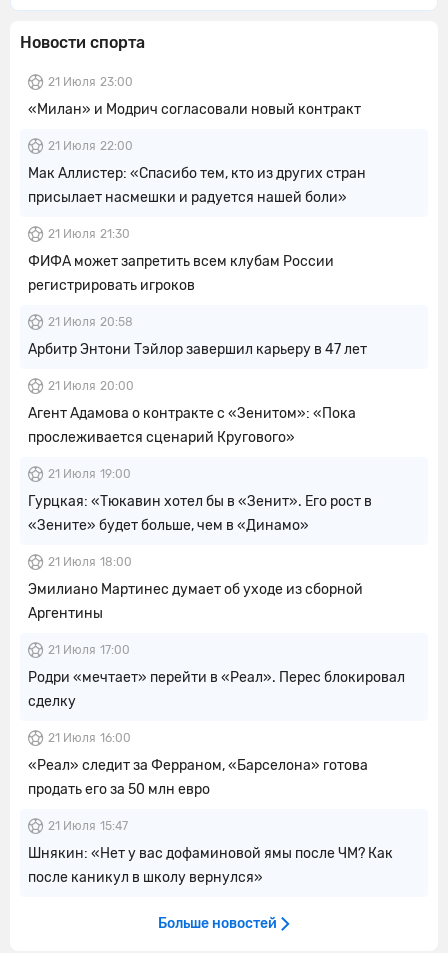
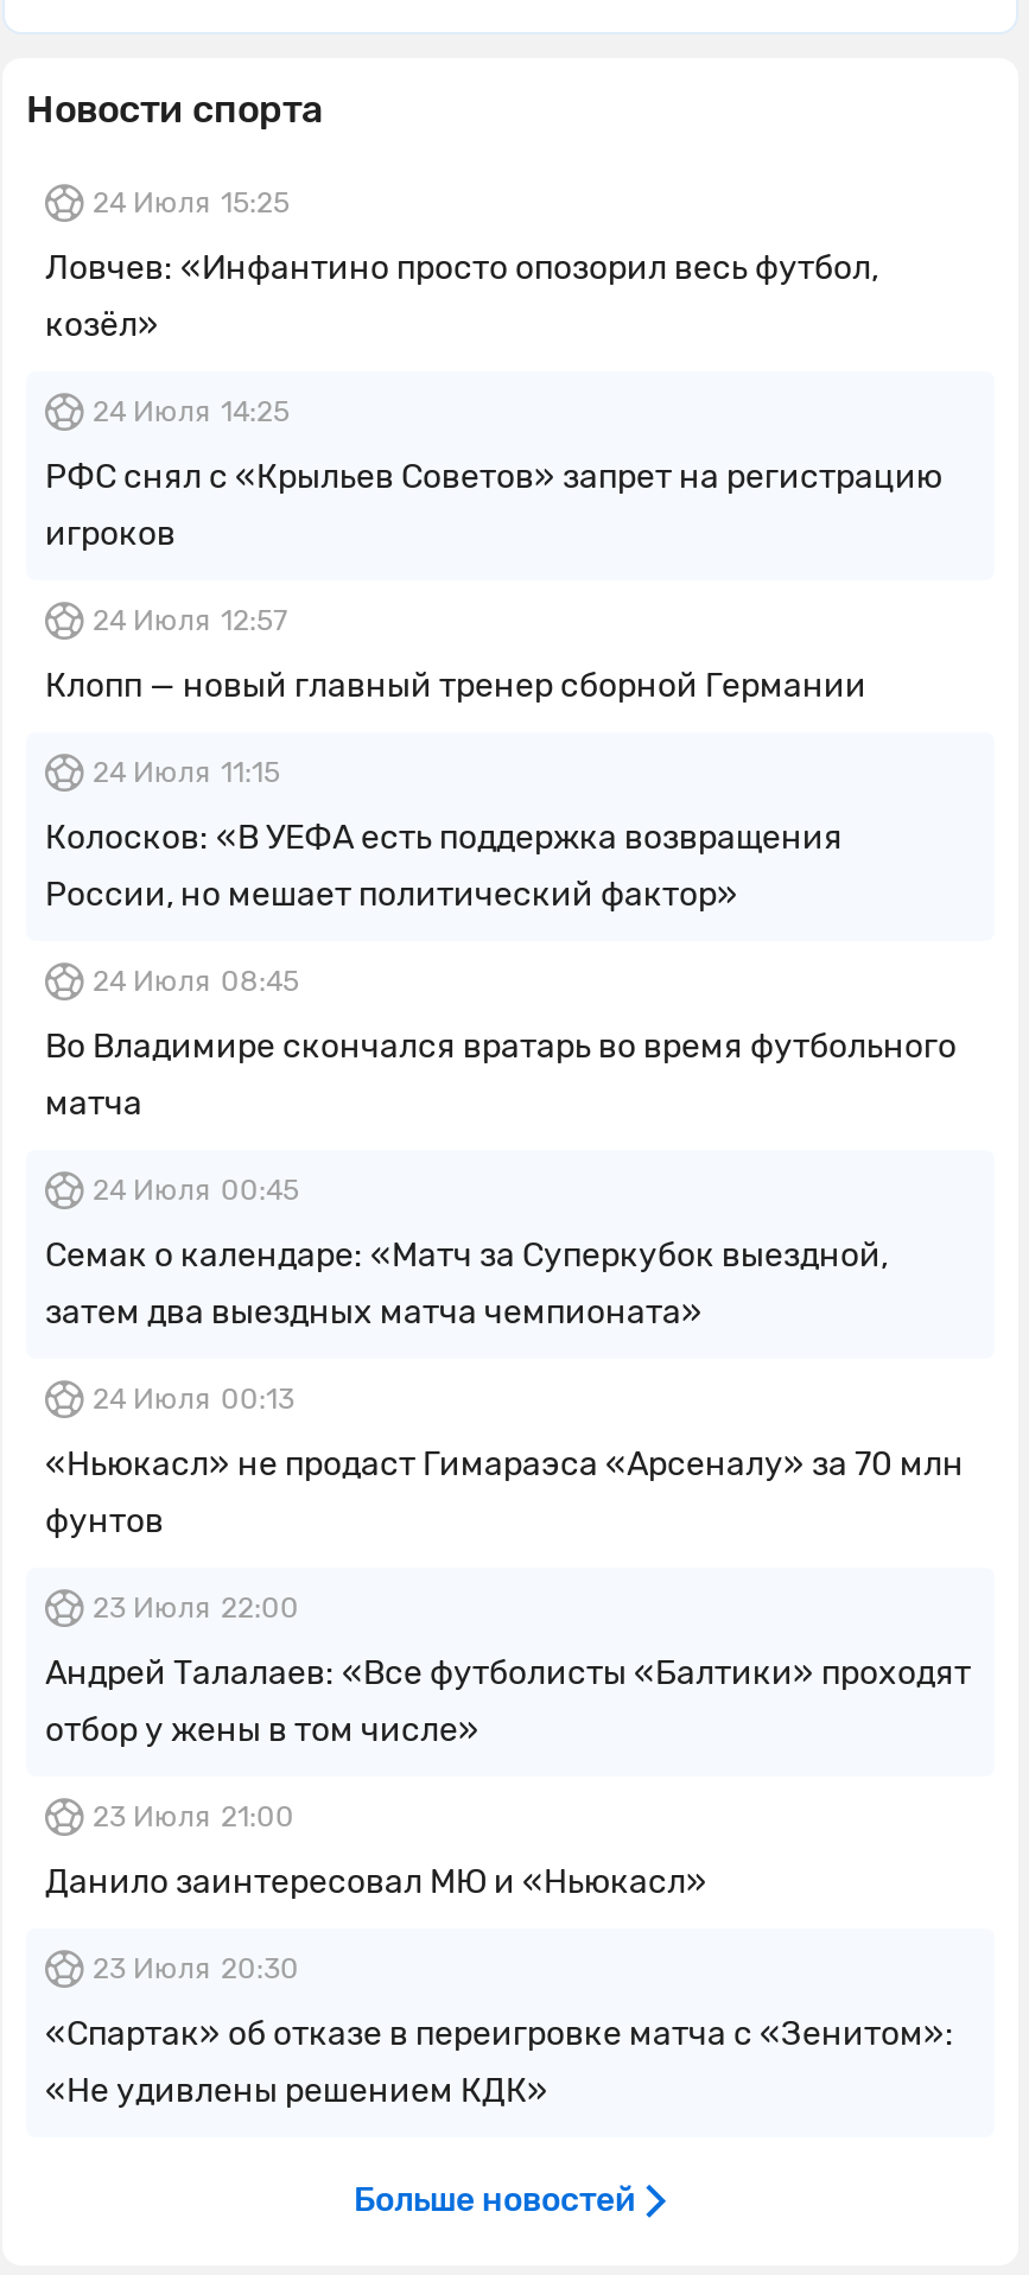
- 21 Июля 23:00
+ 24 Июля 15:25

- «Милан» и Модрич согласовали новый контракт
+ Ловчев: «Инфантино просто опозорил весь футбол,
+ козёл»

- 21 Июля 22:00
+ 24 Июля 14:25

- Мак Аллистер: «Спасибо тем, кто из других стран
- присылает насмешки и радуется нашей боли»
+ РФС снял с «Крыльев Советов» запрет на регистрацию
+ игроков

- 21 Июля 21:30
+ 24 Июля 12:57

- ФИФА может запретить всем клубам России
- регистрировать игроков
+ Клопп — новый главный тренер сборной Германии

- 21 Июля 20:58
+ 24 Июля 11:15

- Арбитр Энтони Тэйлор завершил карьеру в 47 лет
+ Колосков: «В УЕФА есть поддержка возвращения
+ России, но мешает политический фактор»

- 21 Июля 20:00
+ 24 Июля 08:45

- Агент Адамова о контракте с «Зенитом»: «Пока
- прослеживается сценарий Кругового»
+ Во Владимире скончался вратарь во время футбольного
+ матча

- 21 Июля 19:00
+ 24 Июля 00:45

- Гурцкая: «Тюкавин хотел бы в «Зенит». Его рост в
- «Зените» будет больше, чем в «Динамо»
+ Семак о календаре: «Матч за Суперкубок выездной,
+ затем два выездных матча чемпионата»

- 21 Июля 18:00
+ 24 Июля 00:13

- Эмилиано Мартинес думает об уходе из сборной
- Аргентины
+ «Ньюкасл» не продаст Гимараэса «Арсеналу» за 70 млн
+ фунтов

- 21 Июля 17:00
+ 23 Июля 22:00

- Родри «мечтает» перейти в «Реал». Перес блокировал
- сделку
+ Андрей Талалаев: «Все футболисты «Балтики» проходят
+ отбор у жены в том числе»

- 21 Июля 16:00
+ 23 Июля 21:00

- «Реал» следит за Ферраном, «Барселона» готова
- продать его за 50 млн евро
+ Данило заинтересовал МЮ и «Ньюкасл»

- 21 Июля 15:47
+ 23 Июля 20:30

- Шнякин: «Нет у вас дофаминовой ямы после ЧМ? Как
- после каникул в школу вернулся»
+ «Спартак» об отказе в переигровке матча с «Зенитом»:
+ «Не удивлены решением КДК»
